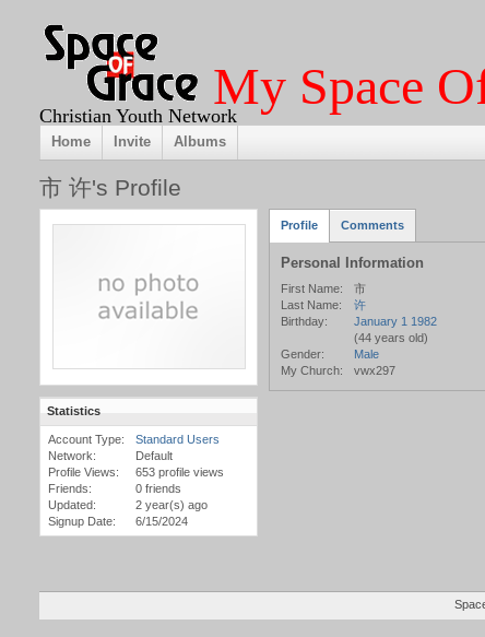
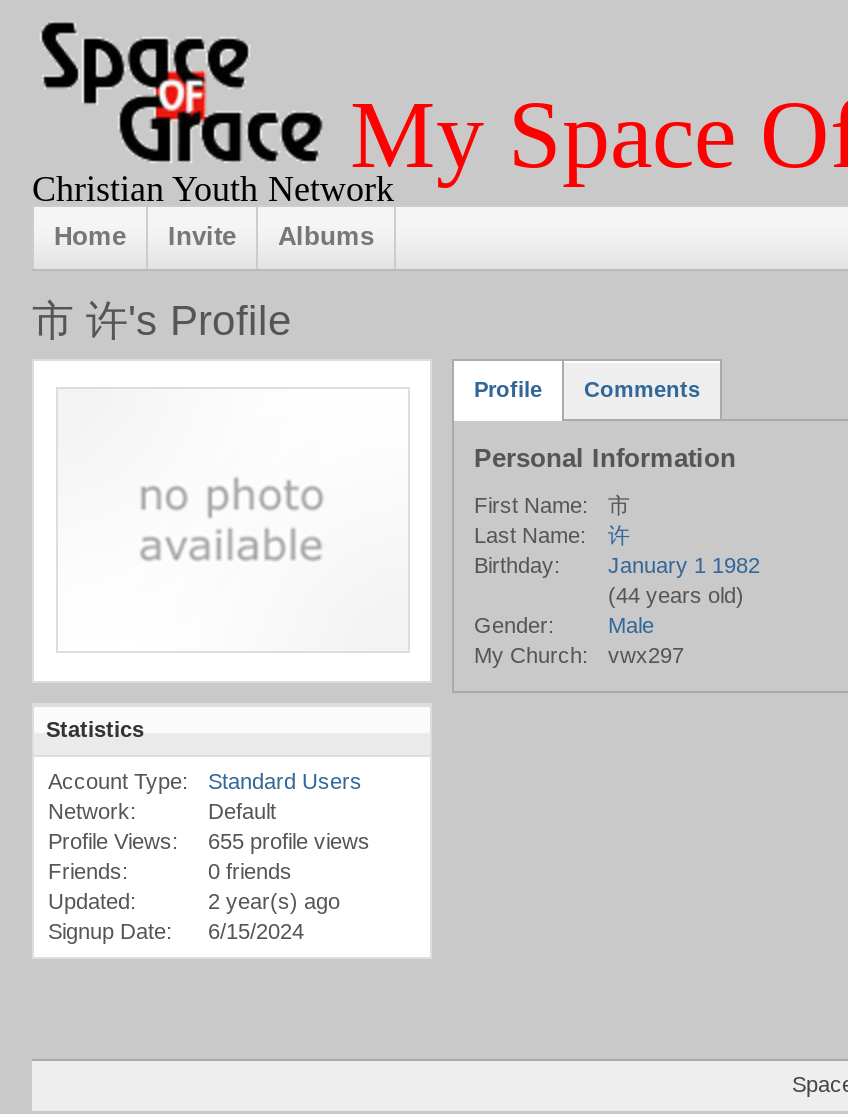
- 653 profile views
+ 655 profile views
